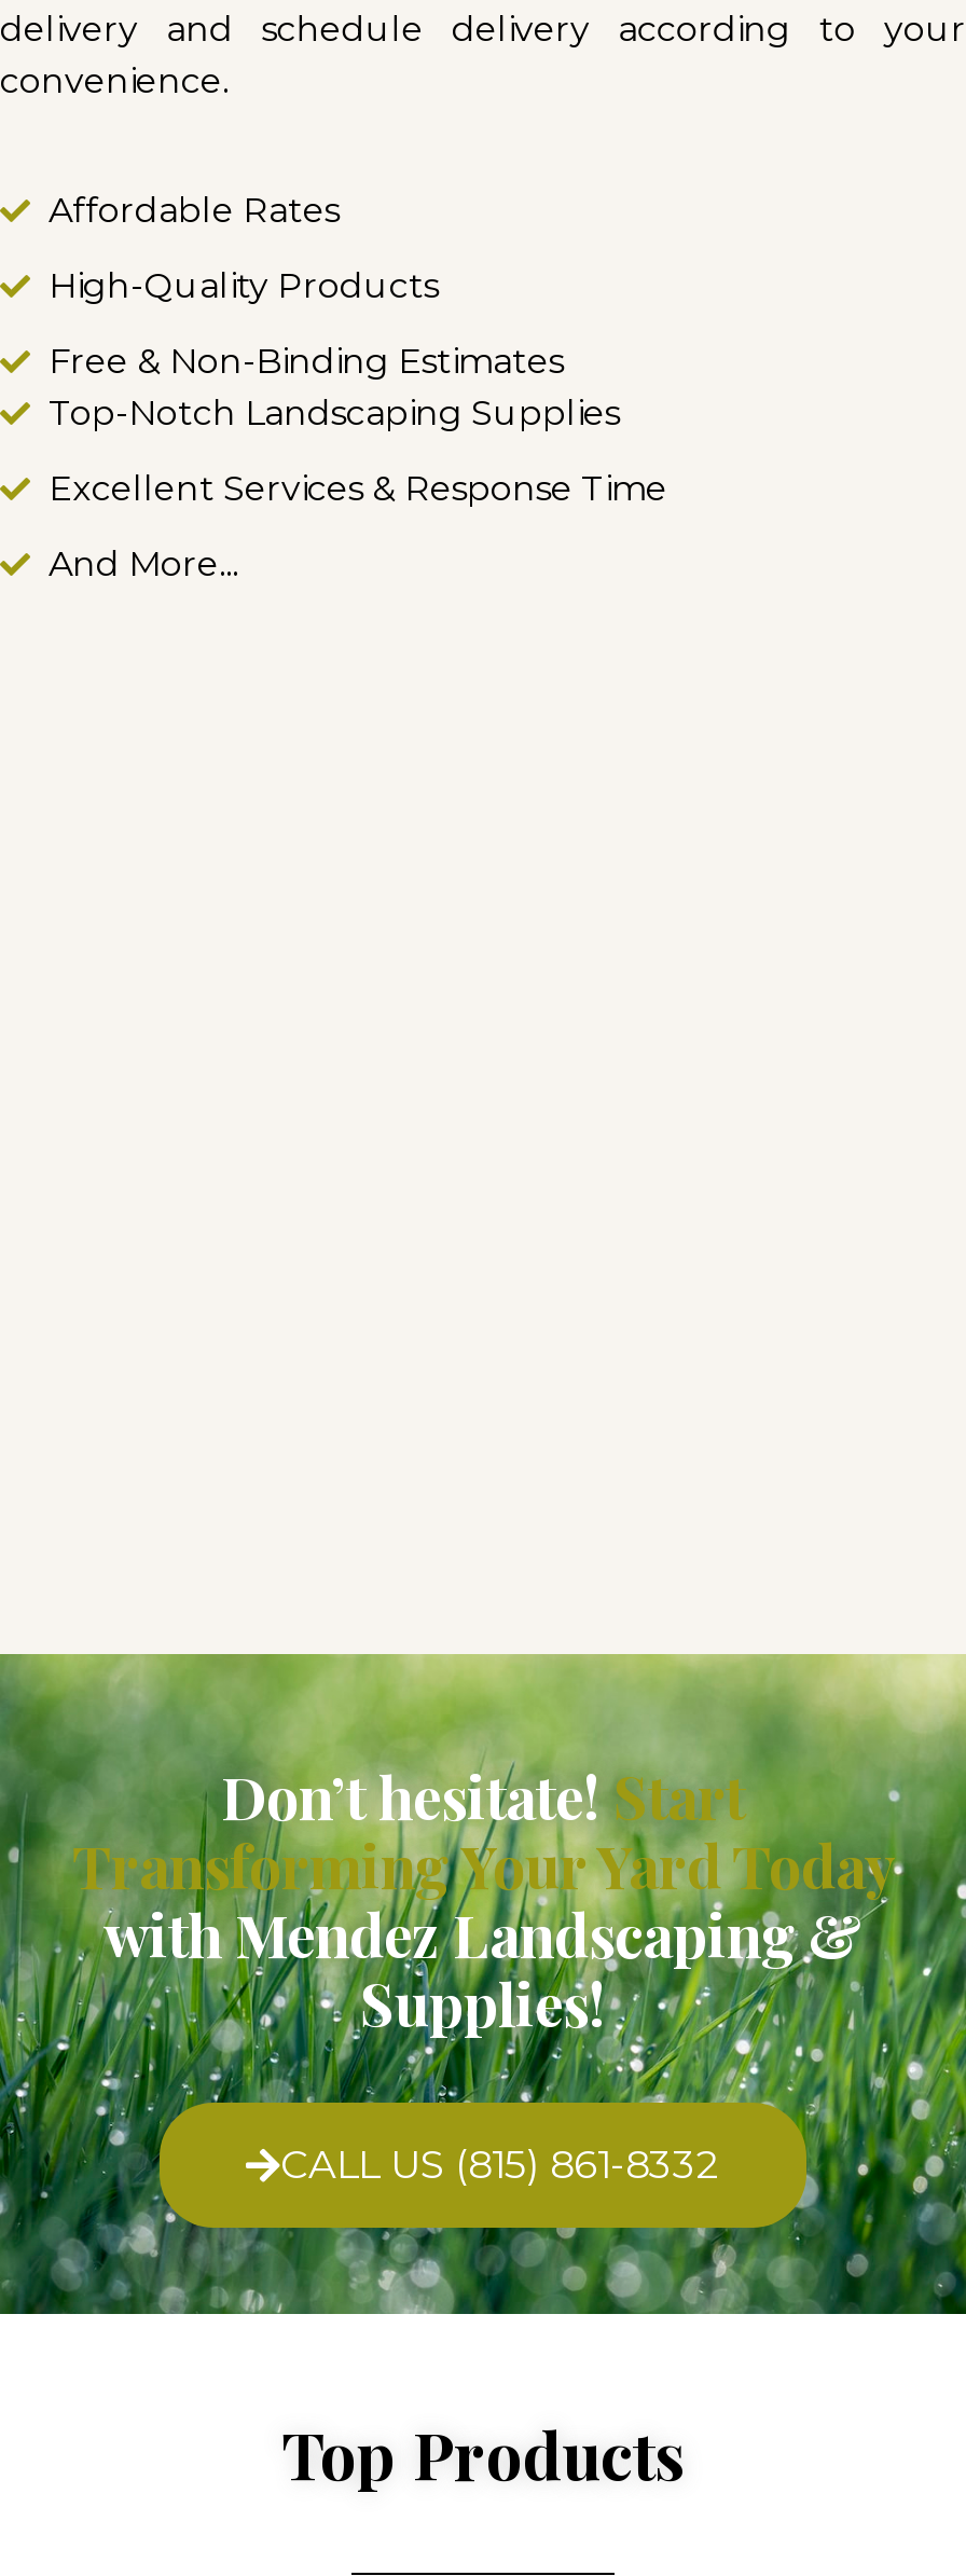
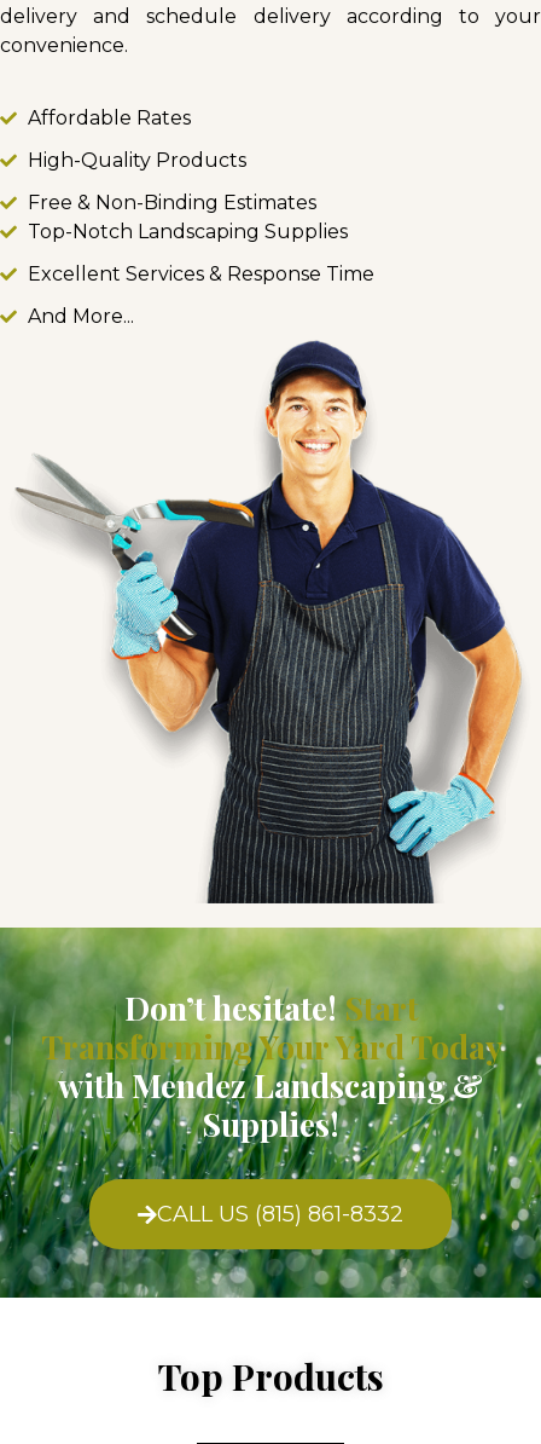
+ [image]
